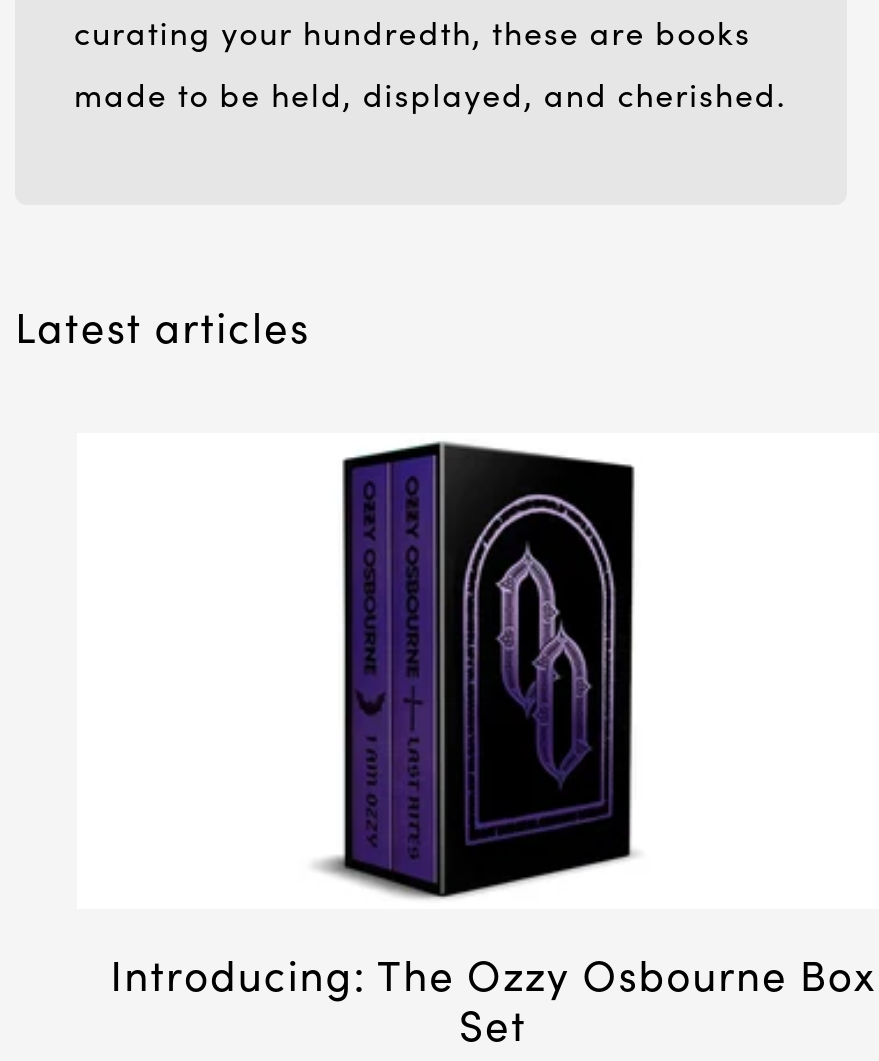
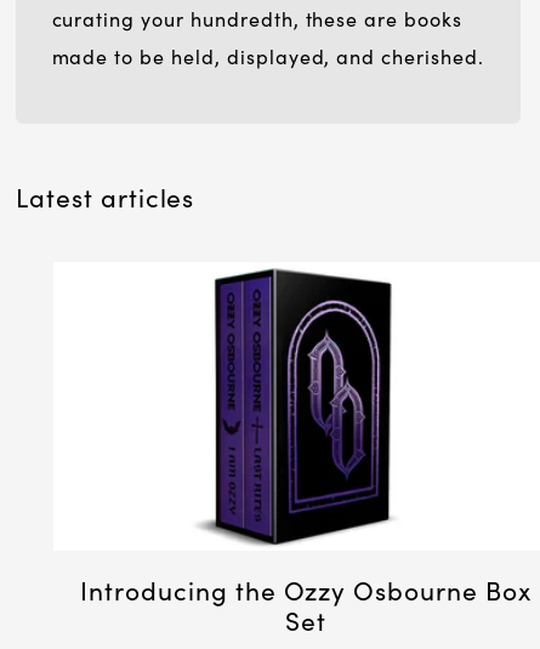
- Introducing: The Ozzy Osbourne Box
+ Introducing the Ozzy Osbourne Box
